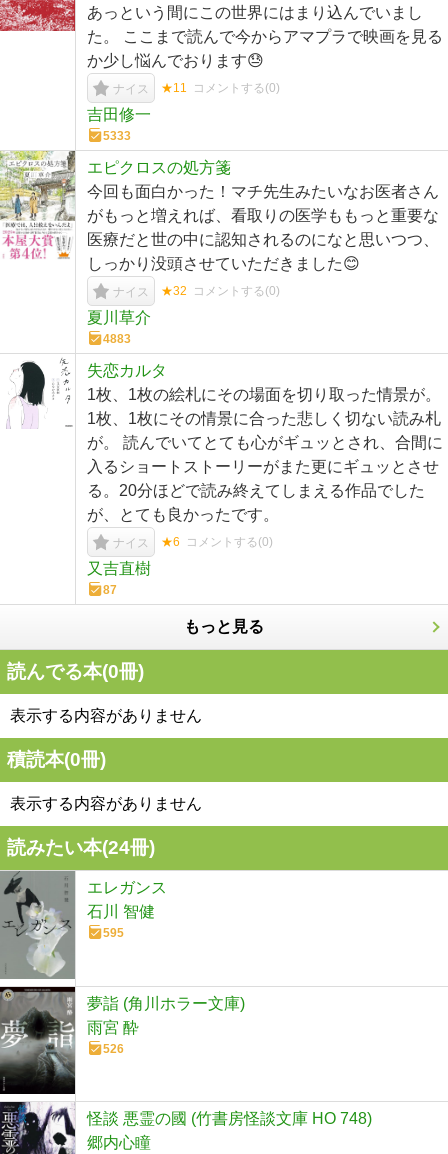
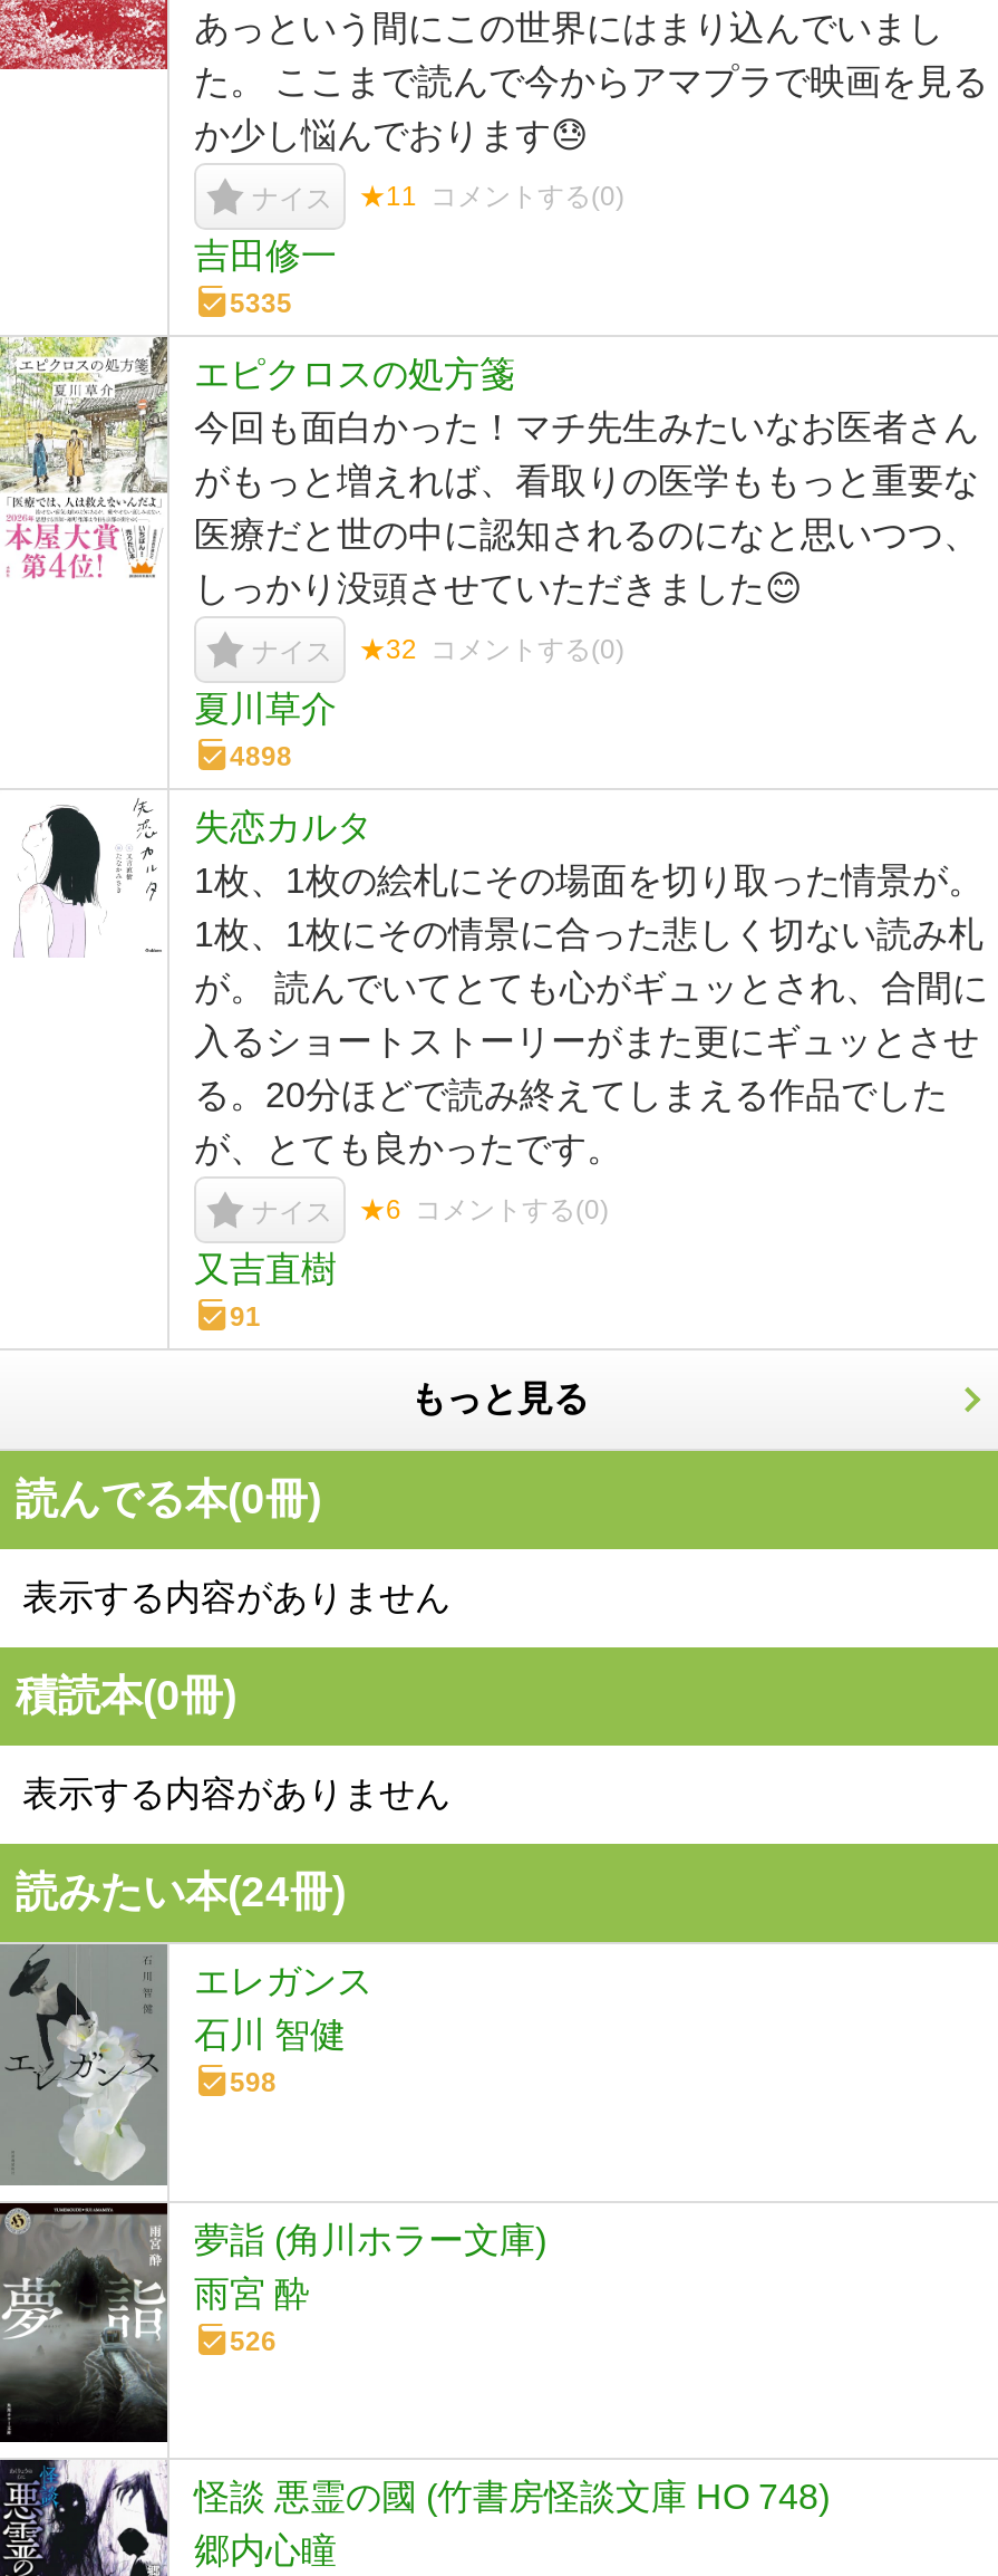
- 5333
+ 5335

- 4883
+ 4898

- 87
+ 91

- 595
+ 598
